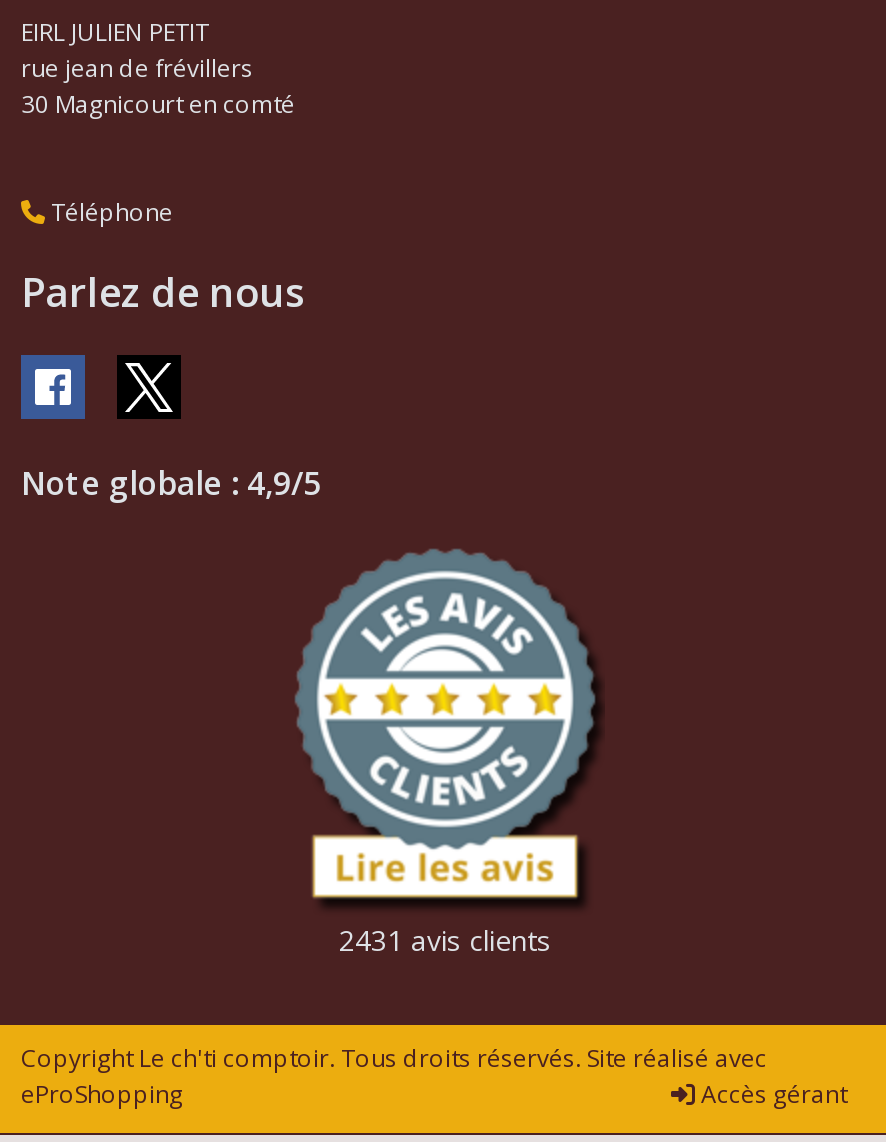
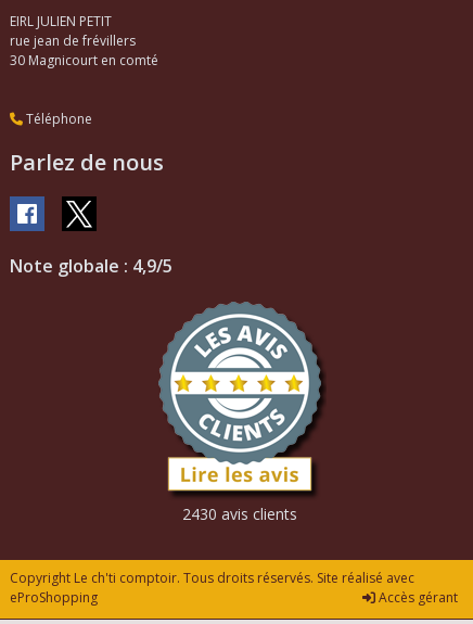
- 2431 avis clients
+ 2430 avis clients
